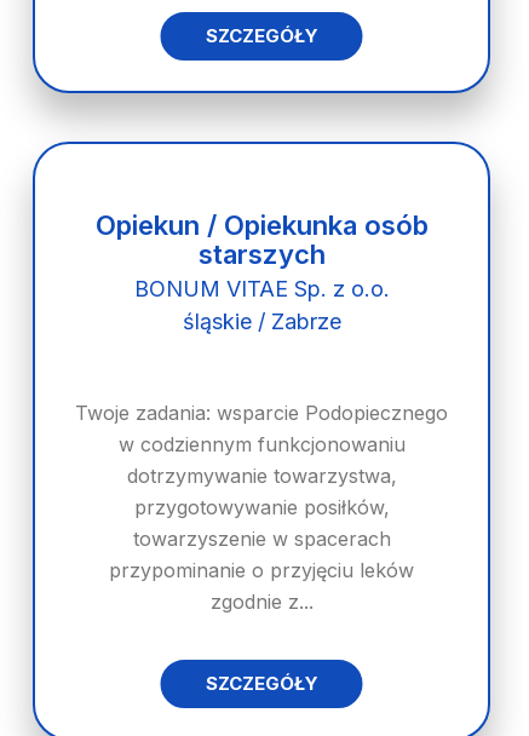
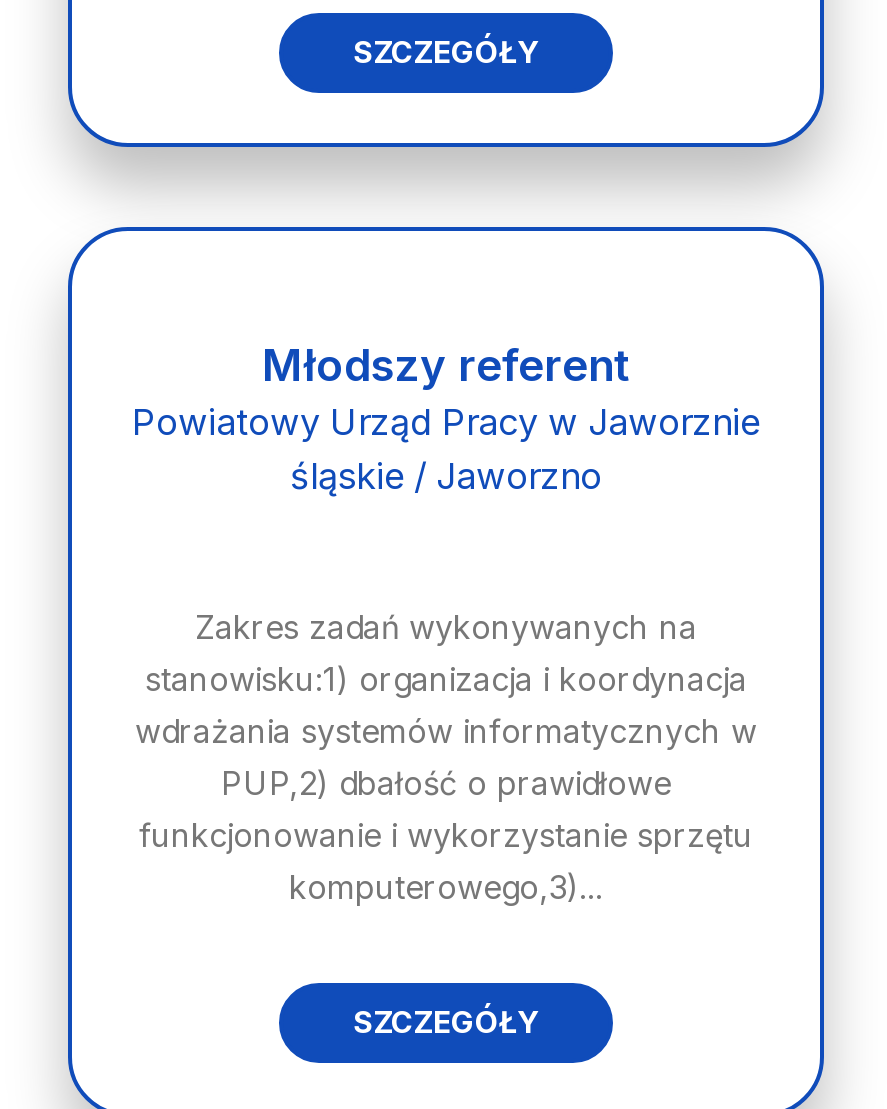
- Opiekun / Opiekunka osób
- starszych
- BONUM VITAE Sp. z o.o.
- śląskie / Zabrze
+ Młodszy referent
+ Powiatowy Urząd Pracy w Jaworznie
+ śląskie / Jaworzno

- Twoje zadania: wsparcie Podopiecznego
- w codziennym funkcjonowaniu
- dotrzymywanie towarzystwa,
- przygotowywanie posiłków,
- towarzyszenie w spacerach
- przypominanie o przyjęciu leków
- zgodnie z...
+ Zakres zadań wykonywanych na
+ stanowisku:1) organizacja i koordynacja
+ wdrażania systemów informatycznych w
+ PUP,2) dbałość o prawidłowe
+ funkcjonowanie i wykorzystanie sprzętu
+ komputerowego,3)...
